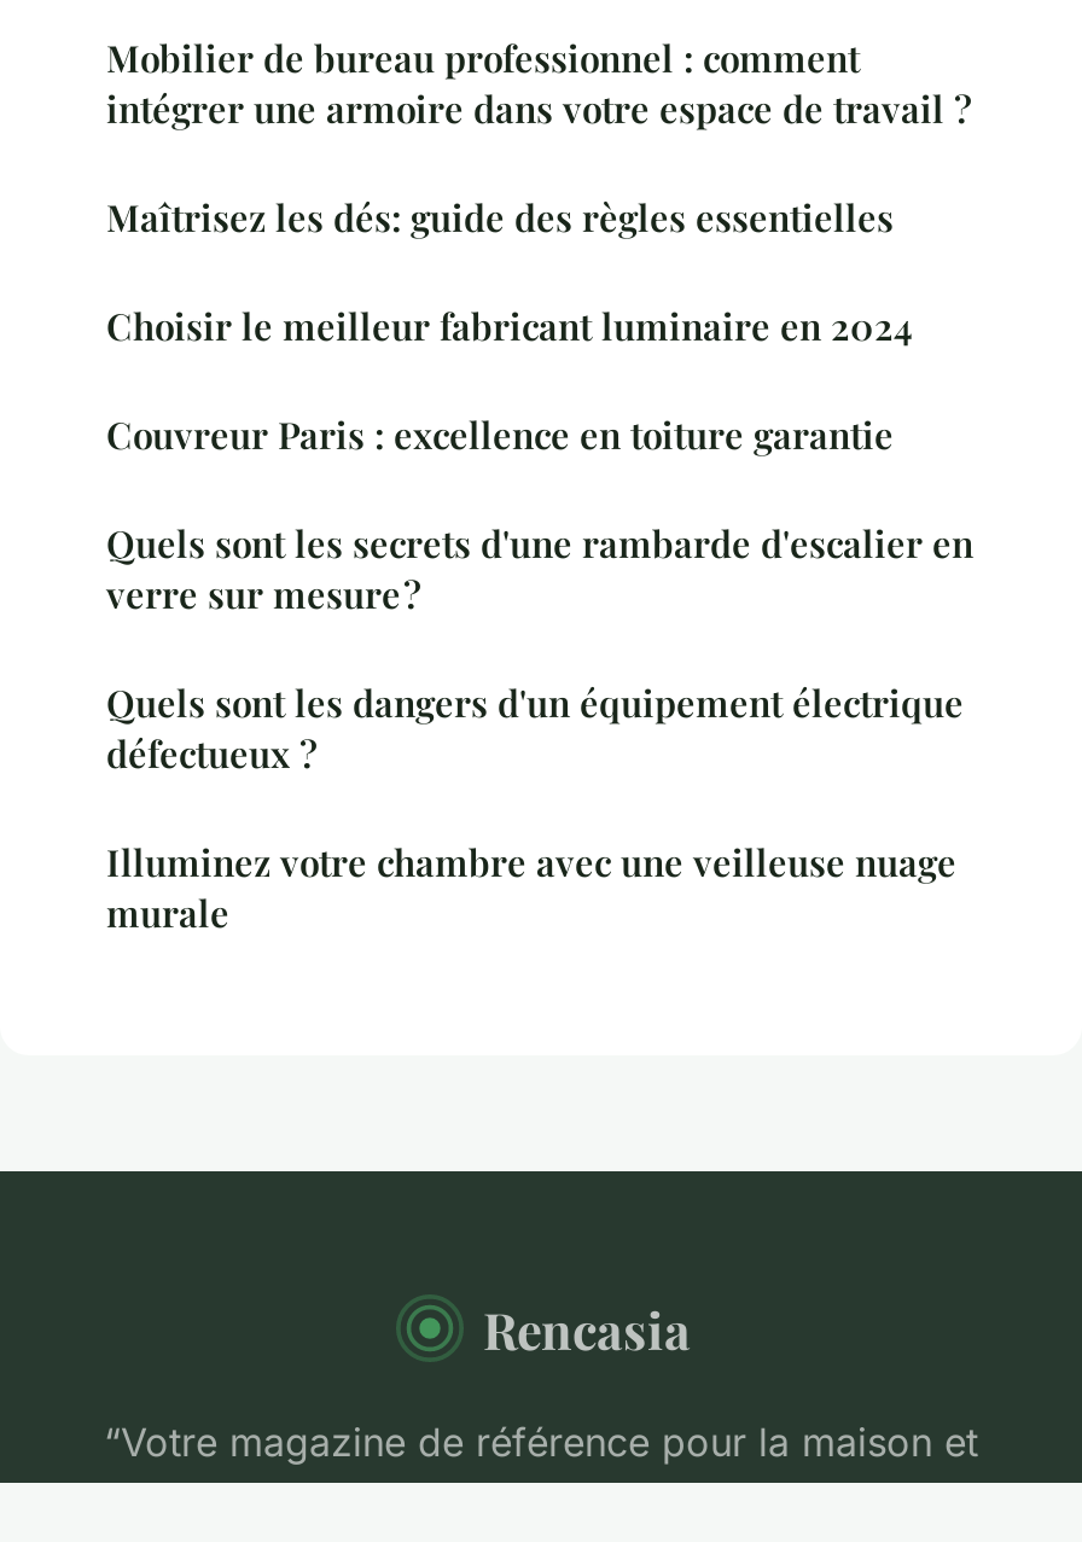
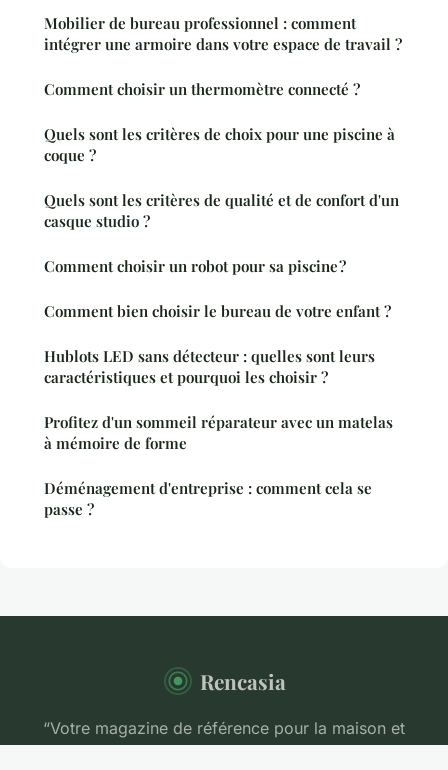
- Maîtrisez les dés: guide des règles essentielles
- Choisir le meilleur fabricant luminaire en 2024
- Couvreur Paris : excellence en toiture garantie
- Quels sont les secrets d'une rambarde d'escalier en
- verre sur mesure ?
- Quels sont les dangers d'un équipement électrique
- défectueux ?
- Illuminez votre chambre avec une veilleuse nuage
- murale
+ Comment choisir un thermomètre connecté ?
+ Quels sont les critères de choix pour une piscine à
+ coque ?
+ Quels sont les critères de qualité et de confort d'un
+ casque studio ?
+ Comment choisir un robot pour sa piscine ?
+ Comment bien choisir le bureau de votre enfant ?
+ Hublots LED sans détecteur : quelles sont leurs
+ caractéristiques et pourquoi les choisir ?
+ Profitez d'un sommeil réparateur avec un matelas
+ à mémoire de forme
+ Déménagement d'entreprise : comment cela se
+ passe ?
